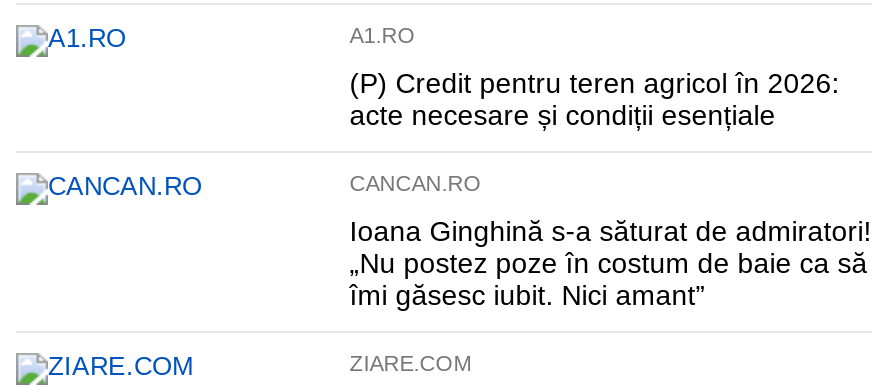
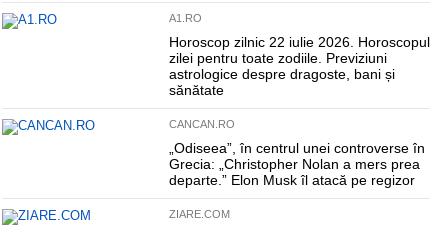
- (P) Credit pentru teren agricol în 2026:
- acte necesare și condiții esențiale
+ Horoscop zilnic 22 iulie 2026. Horoscopul
+ zilei pentru toate zodiile. Previziuni
+ astrologice despre dragoste, bani și
+ sănătate

- Ioana Ginghină s-a săturat de admiratori!
- „Nu postez poze în costum de baie ca să
- îmi găsesc iubit. Nici amant”
+ „Odiseea”, în centrul unei controverse în
+ Grecia: „Christopher Nolan a mers prea
+ departe.” Elon Musk îl atacă pe regizor
